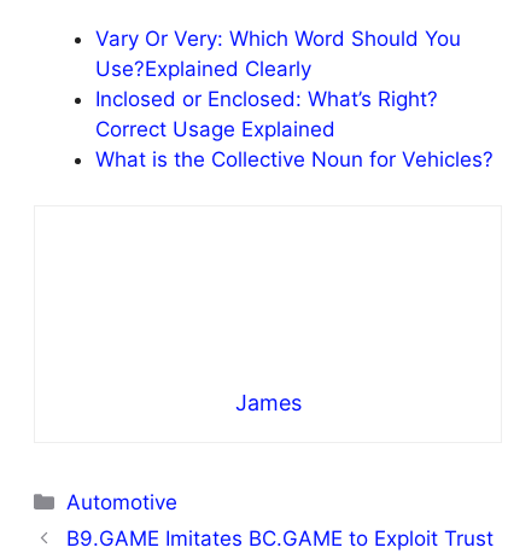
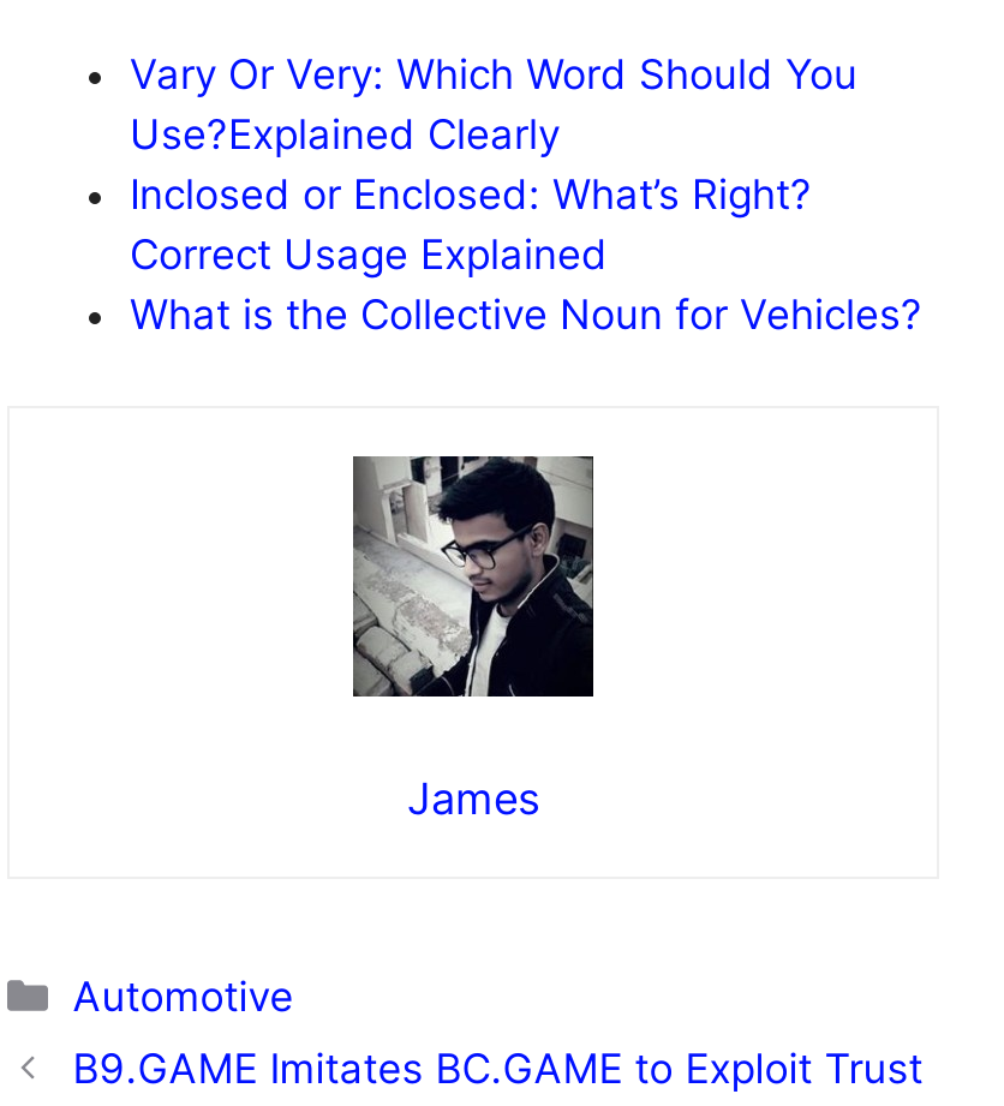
+ [image]
